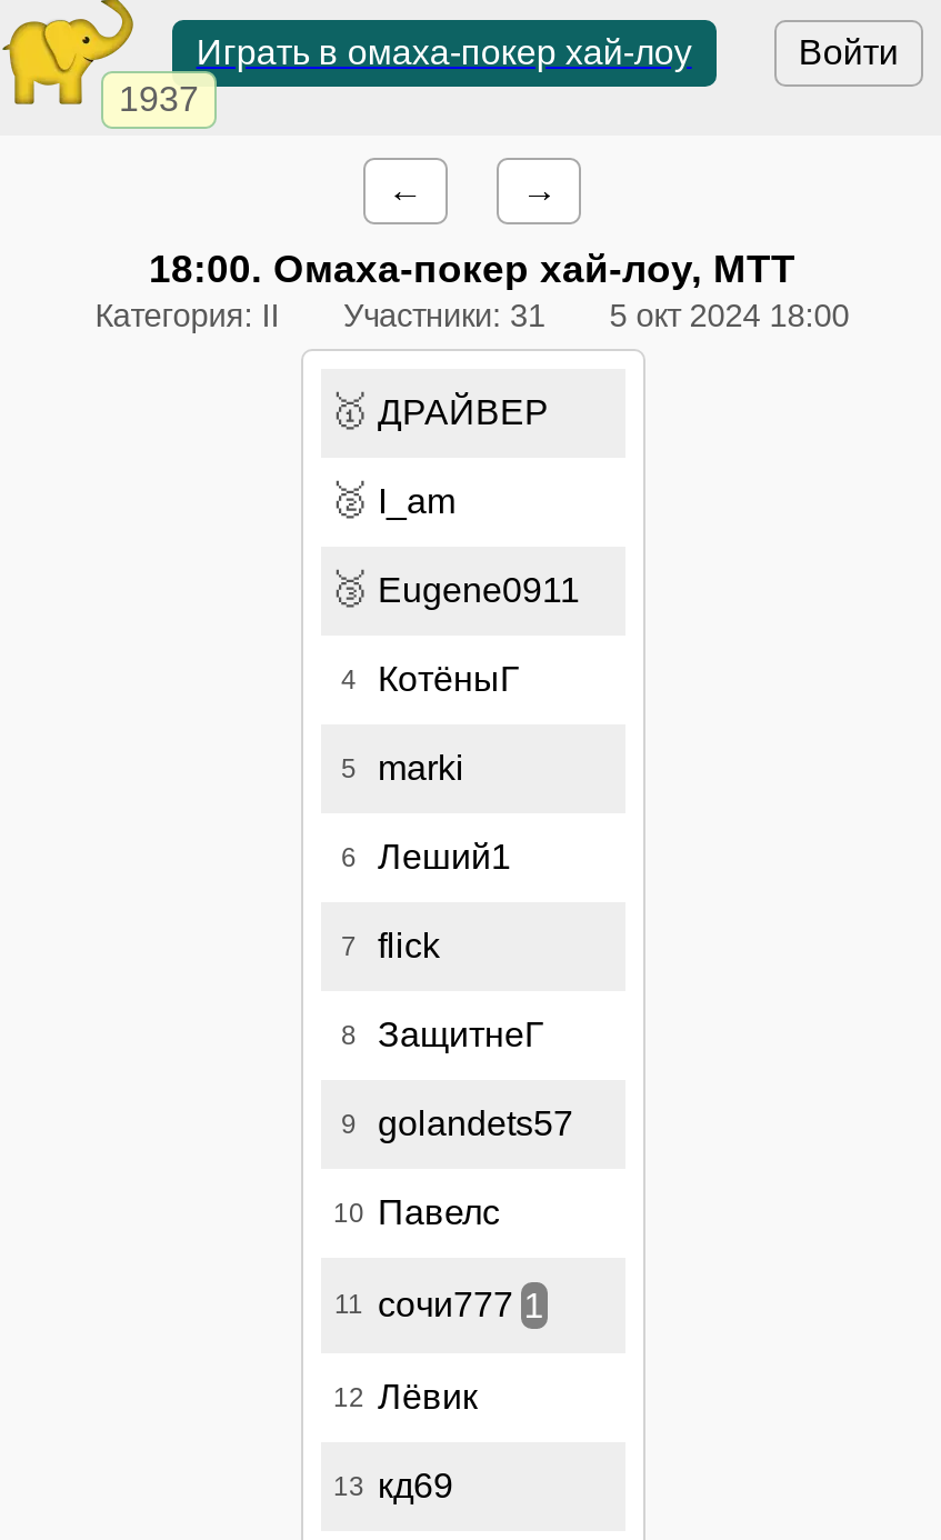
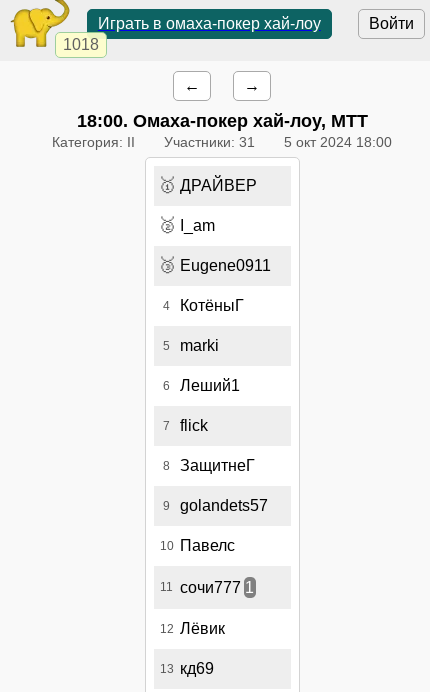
- 1937
+ 1018
